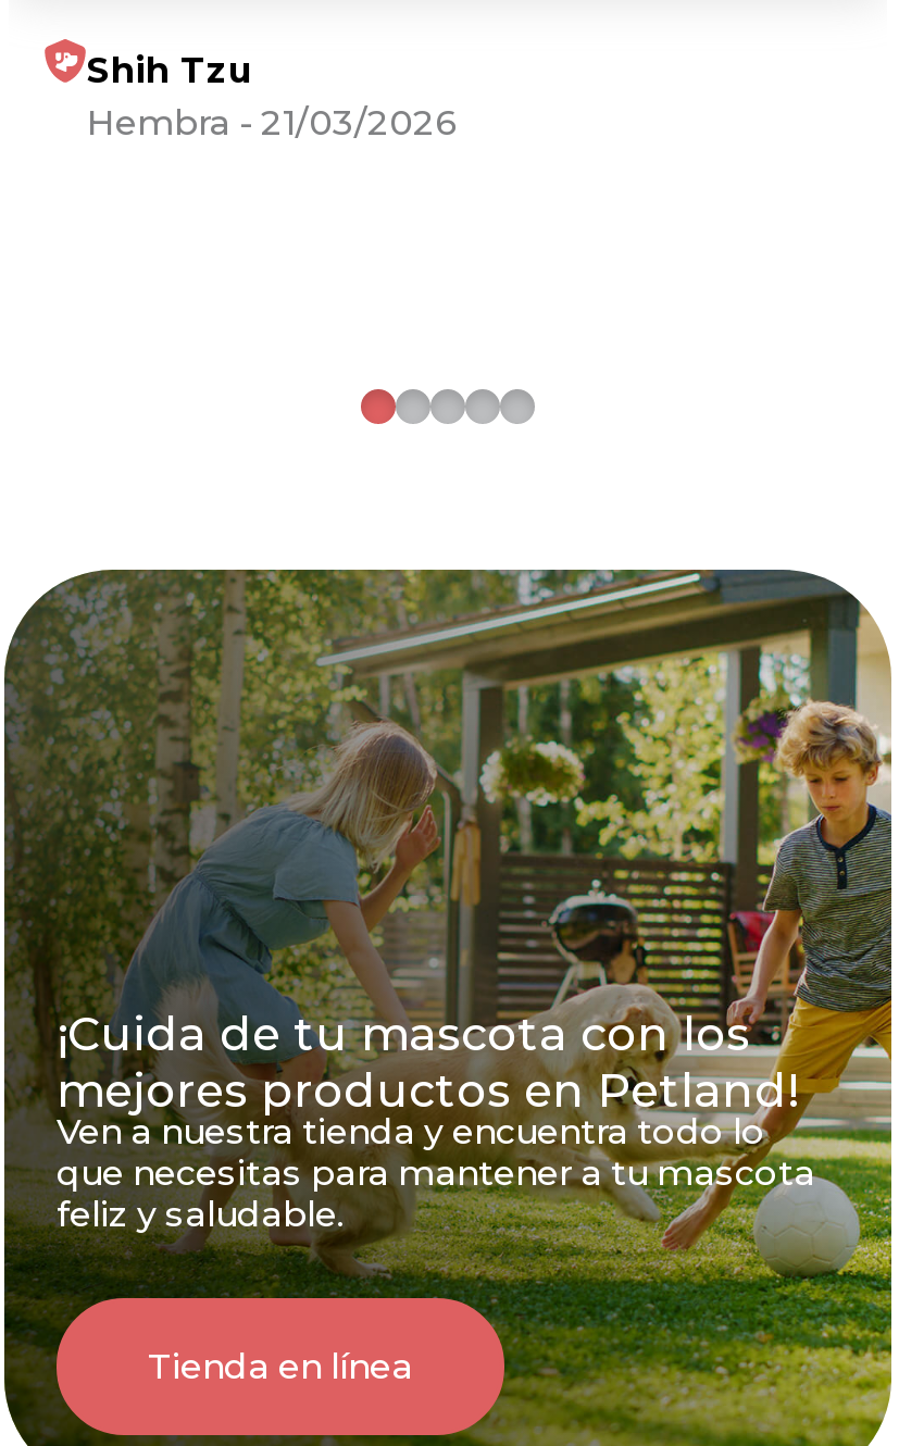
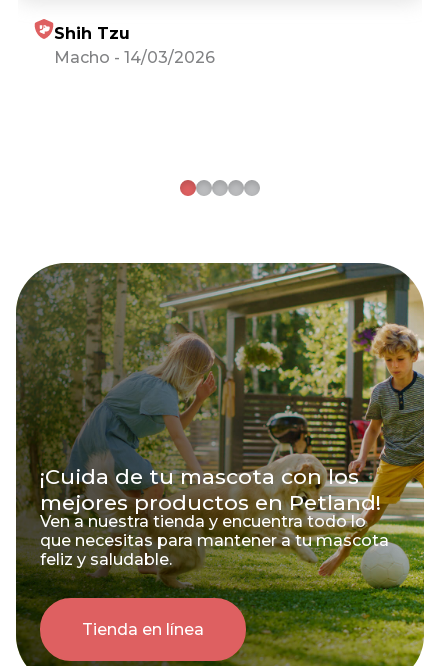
- Hembra - 21/03/2026
+ Macho - 14/03/2026
